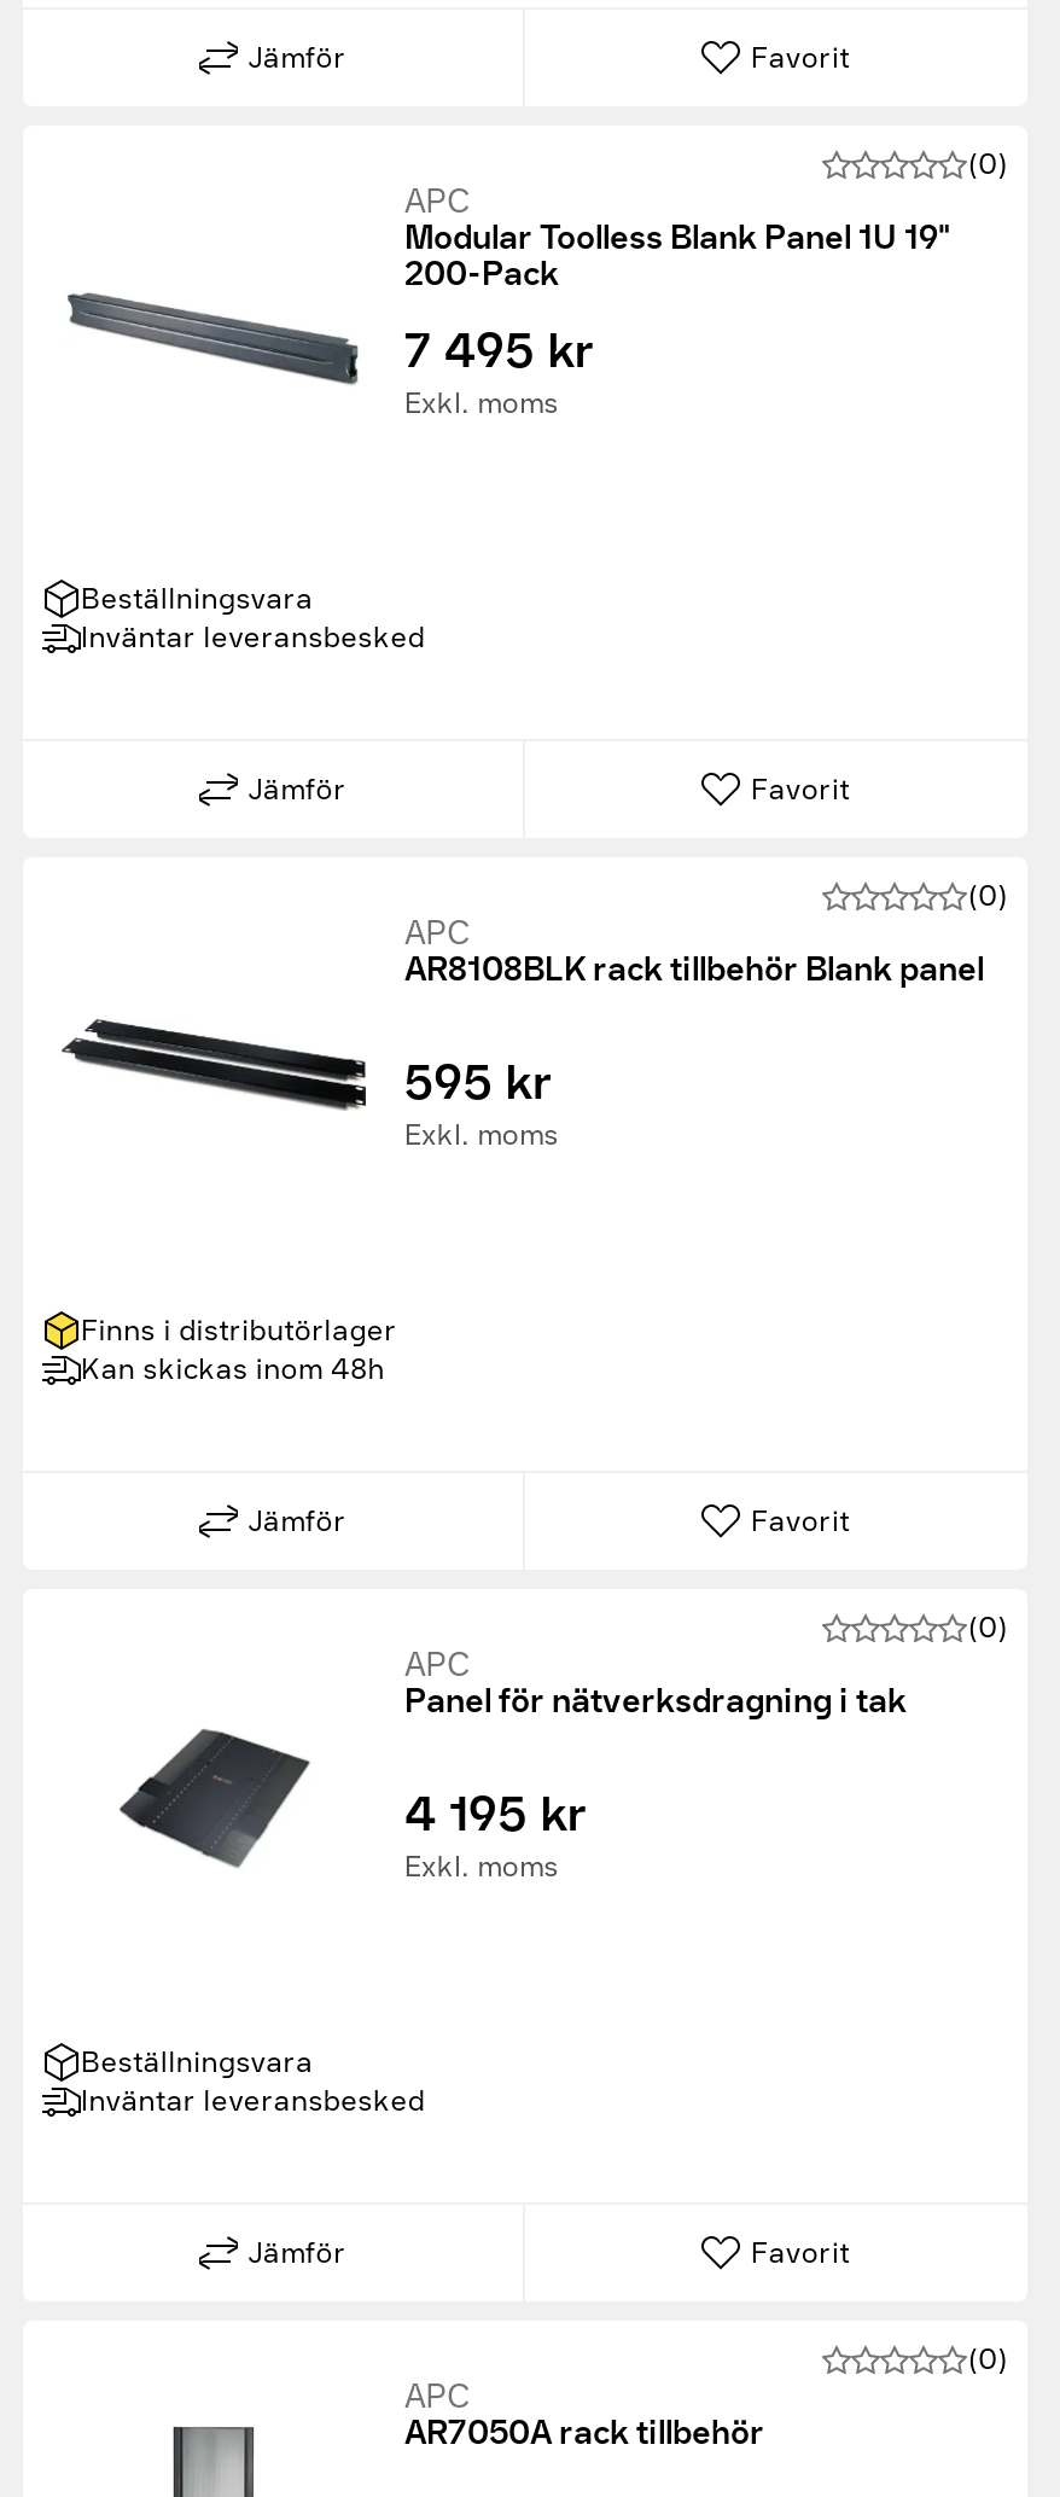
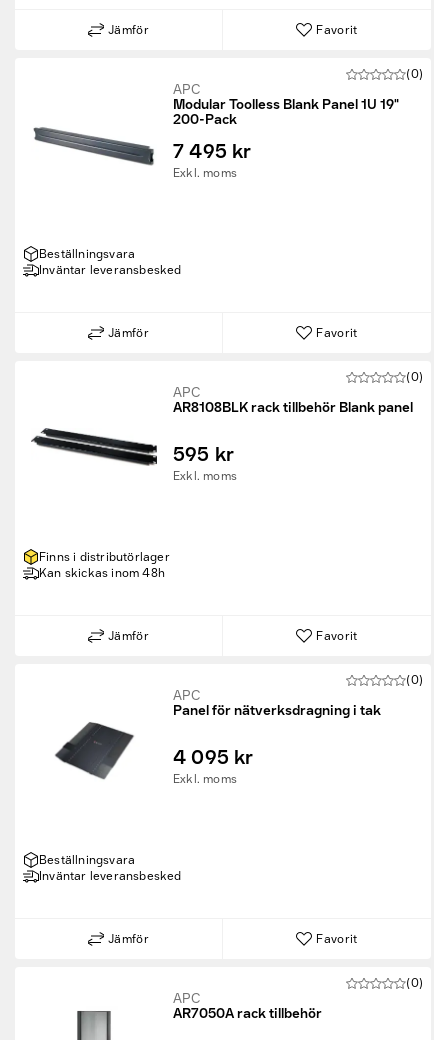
- 4 195 kr
+ 4 095 kr
